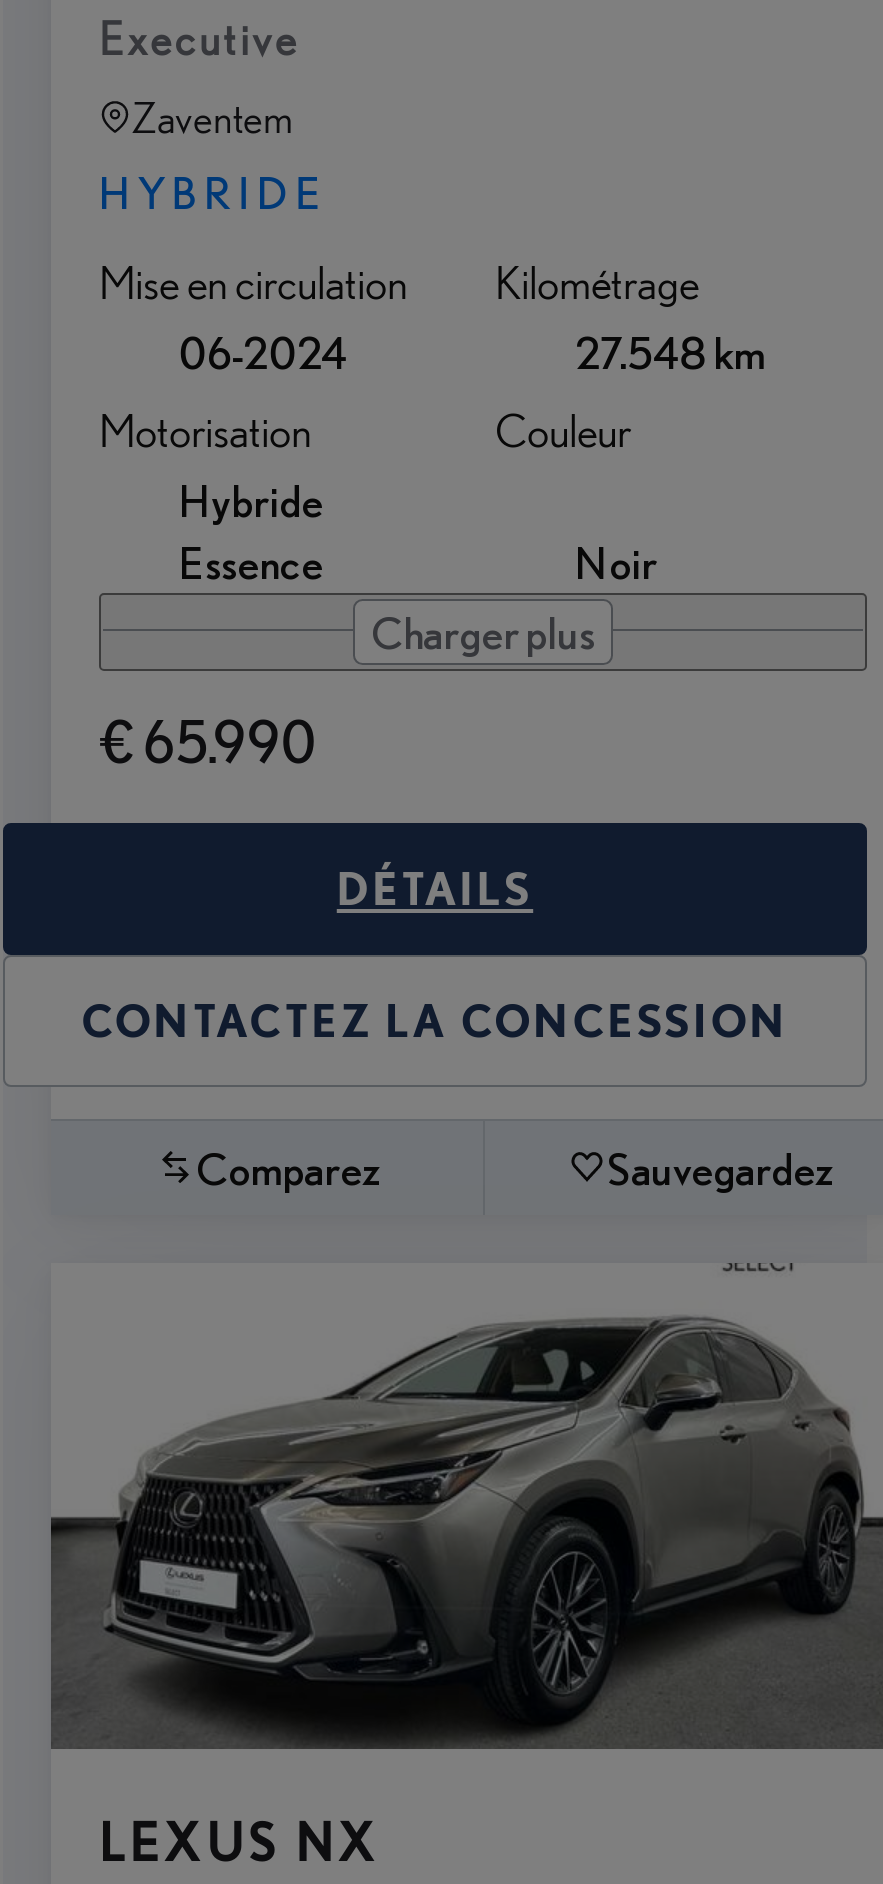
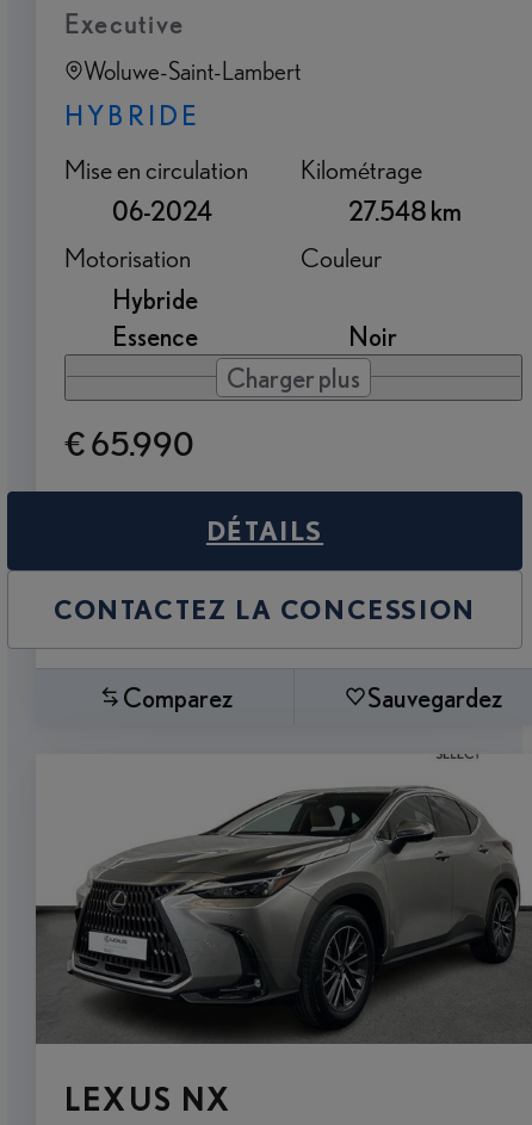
- Zaventem
+ Woluwe-Saint-Lambert
